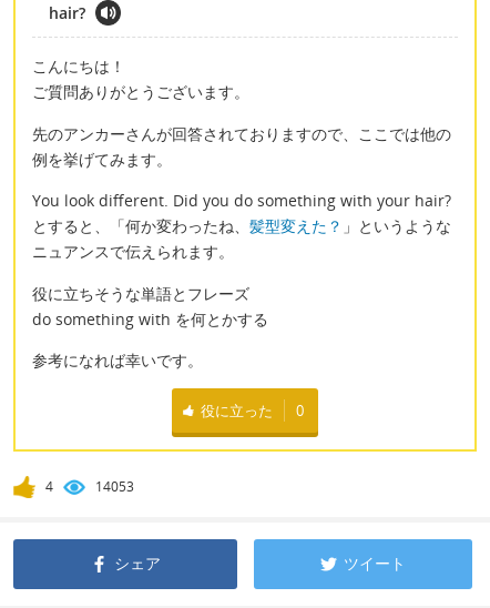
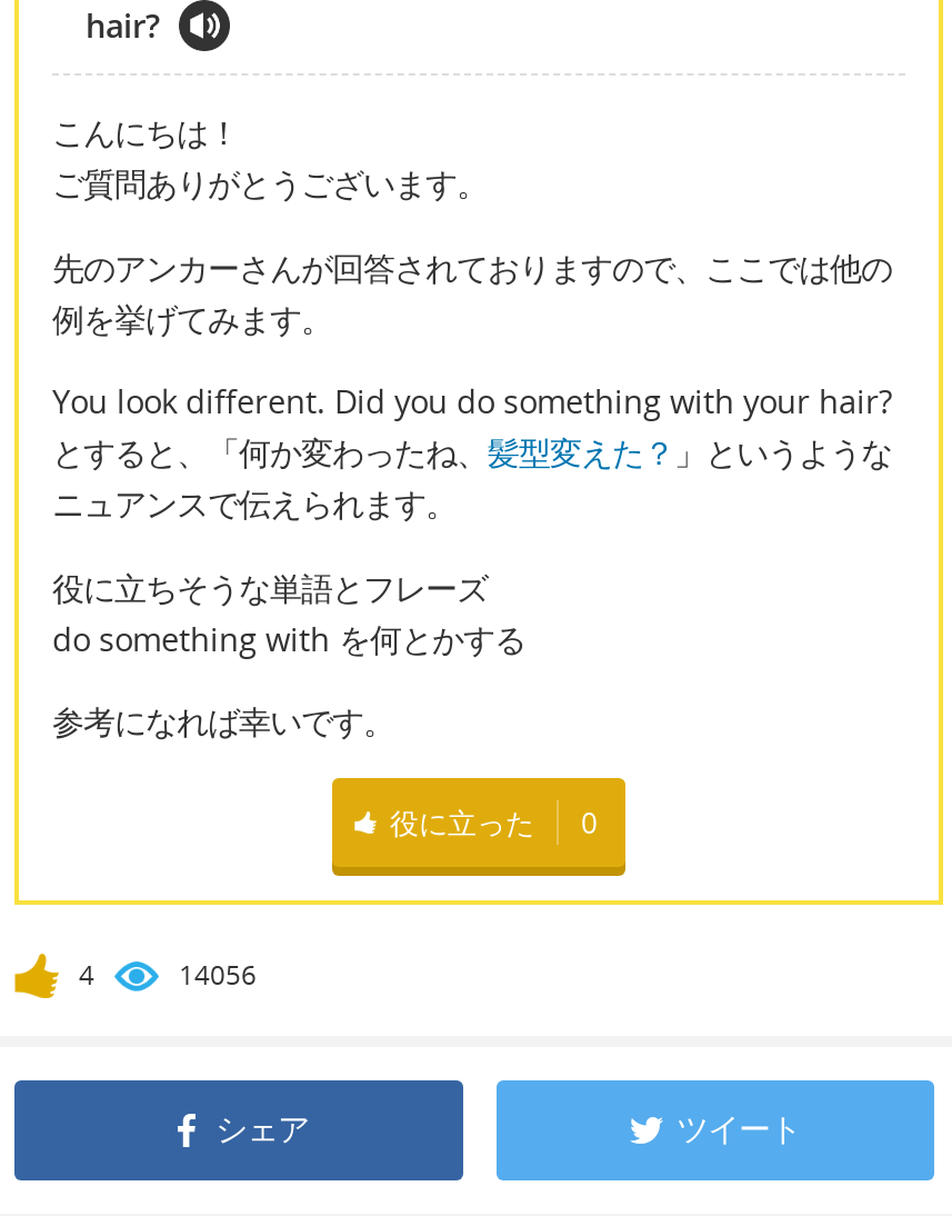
- 14053
+ 14056
